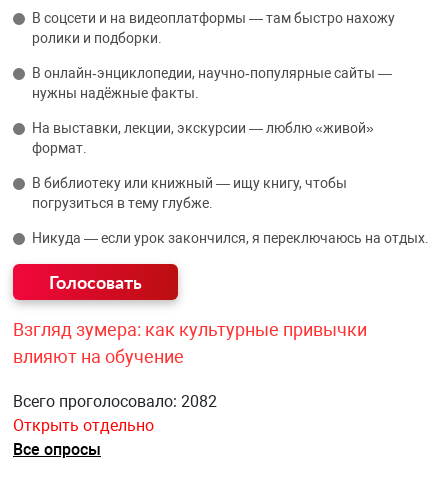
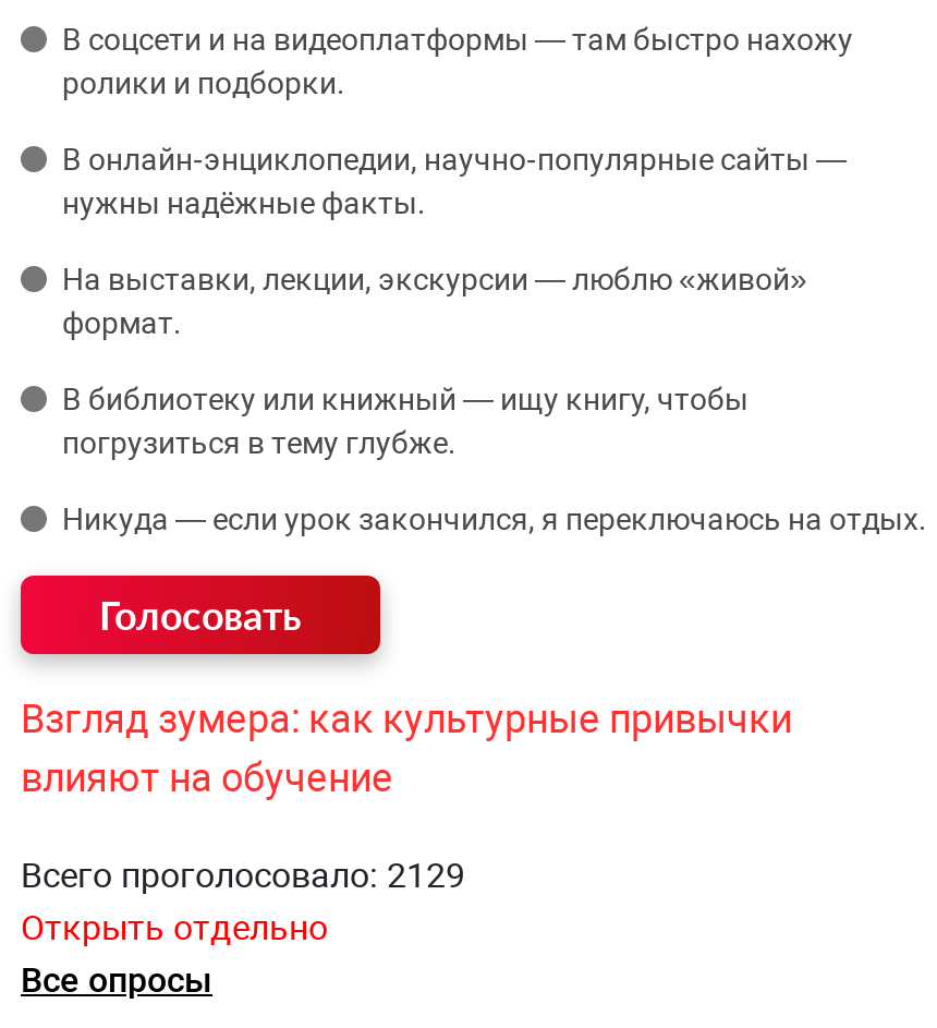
- Всего проголосовало: 2082
+ Всего проголосовало: 2129
